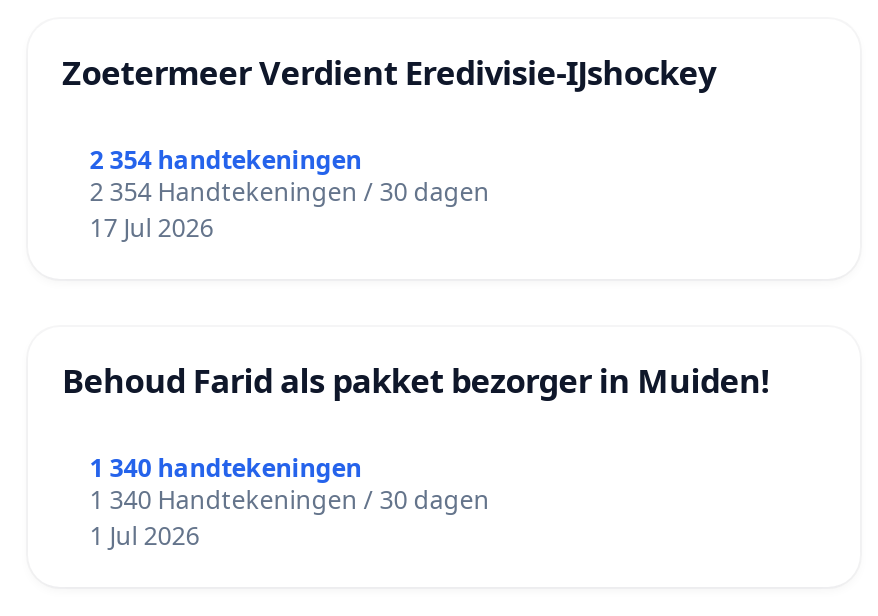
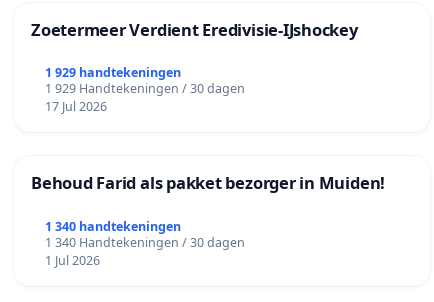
- 2 354 handtekeningen
+ 1 929 handtekeningen

- 2 354 Handtekeningen / 30 dagen
+ 1 929 Handtekeningen / 30 dagen
